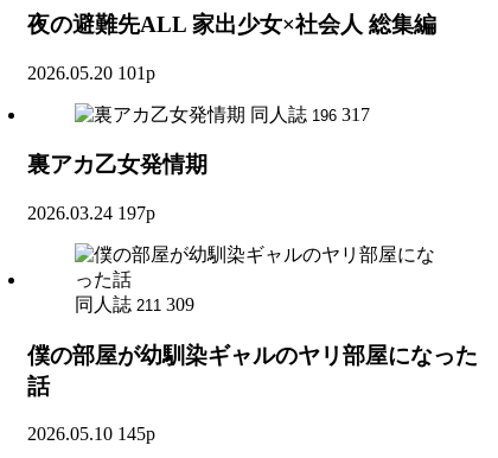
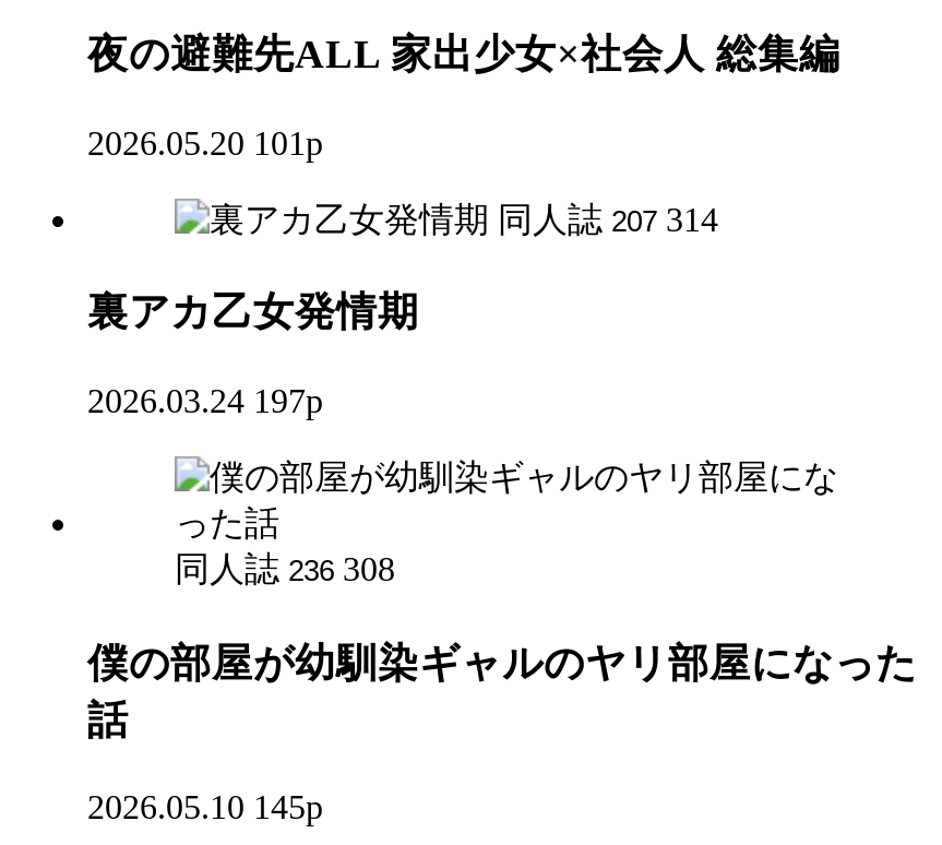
- 同人誌 196 317
+ 同人誌 207 314

- 同人誌 211 309
+ 同人誌 236 308
